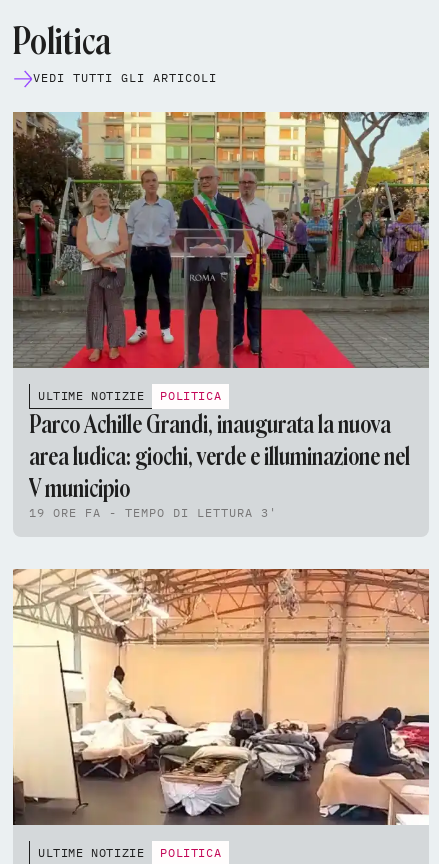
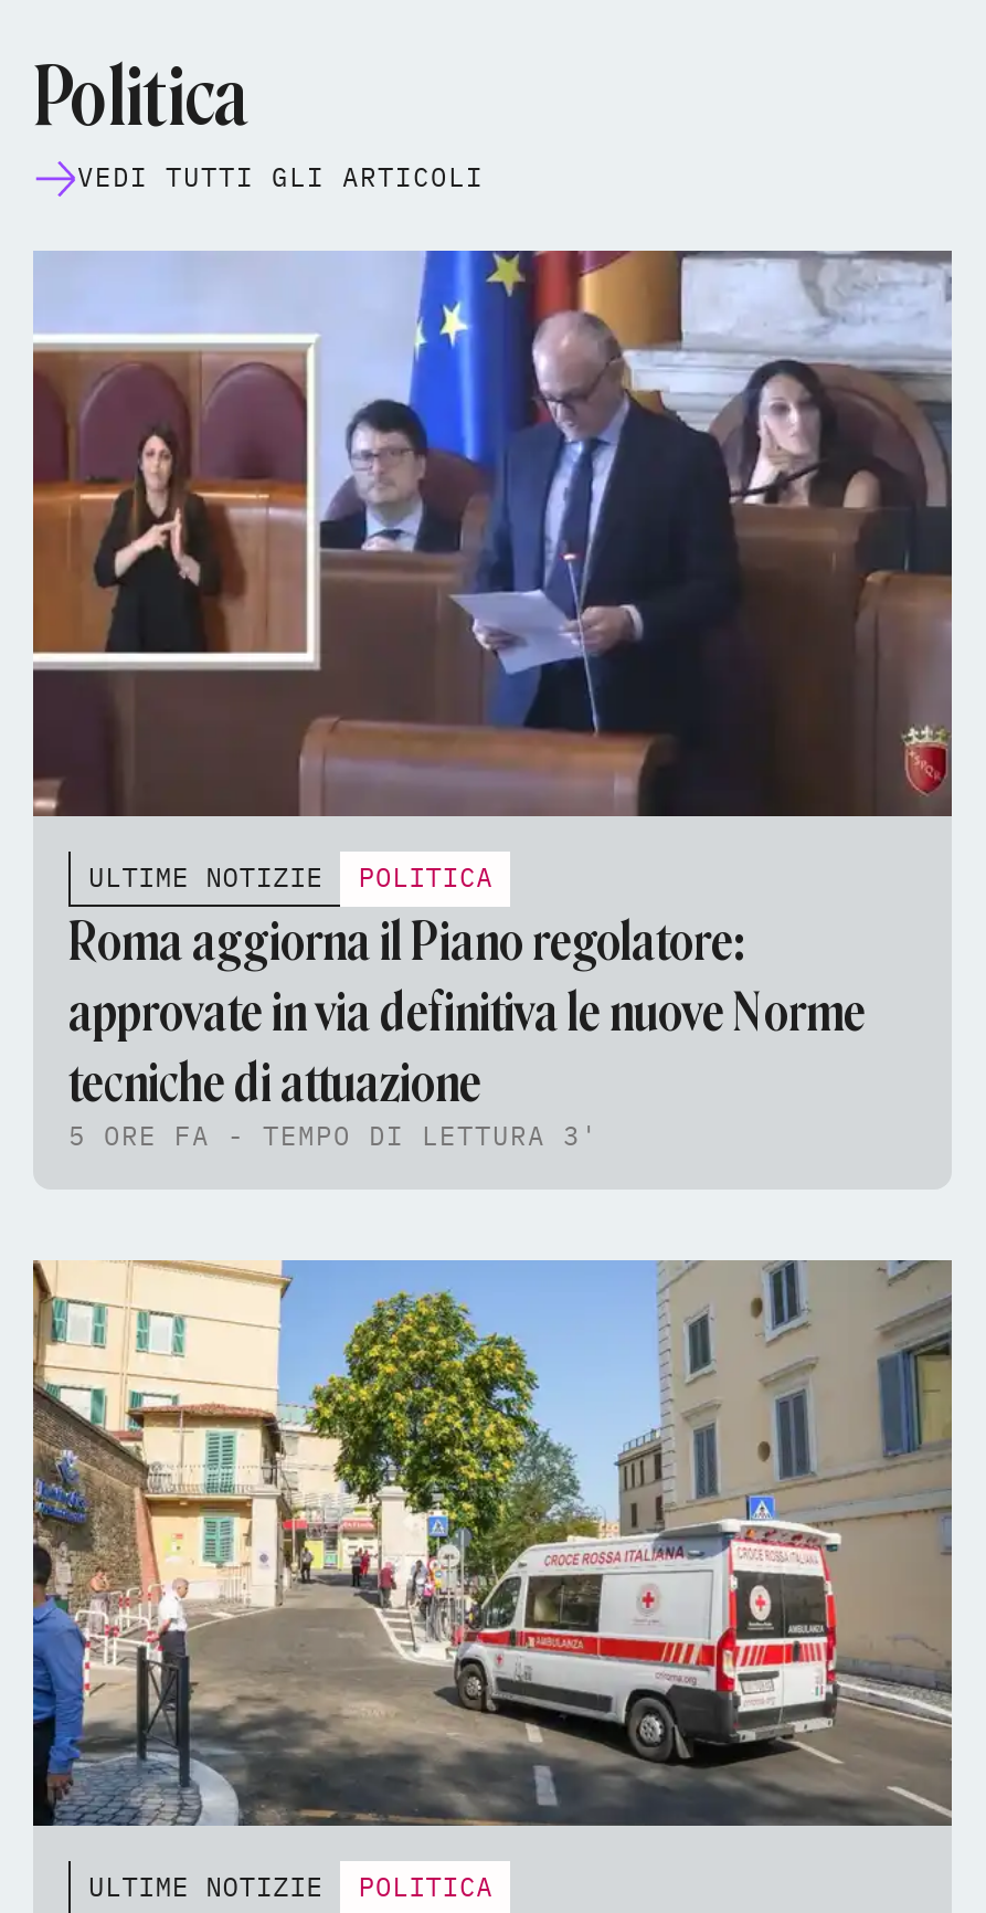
- [image]
+ [image]

- Parco Achille Grandi, inaugurata la nuova
- area ludica: giochi, verde e illuminazione nel
- V municipio
- 19 ORE FA - TEMPO DI LETTURA 3'
+ Roma aggiorna il Piano regolatore:
+ approvate in via definitiva le nuove Norme
+ tecniche di attuazione
+ 5 ORE FA - TEMPO DI LETTURA 3'

- [image]
+ [image]
